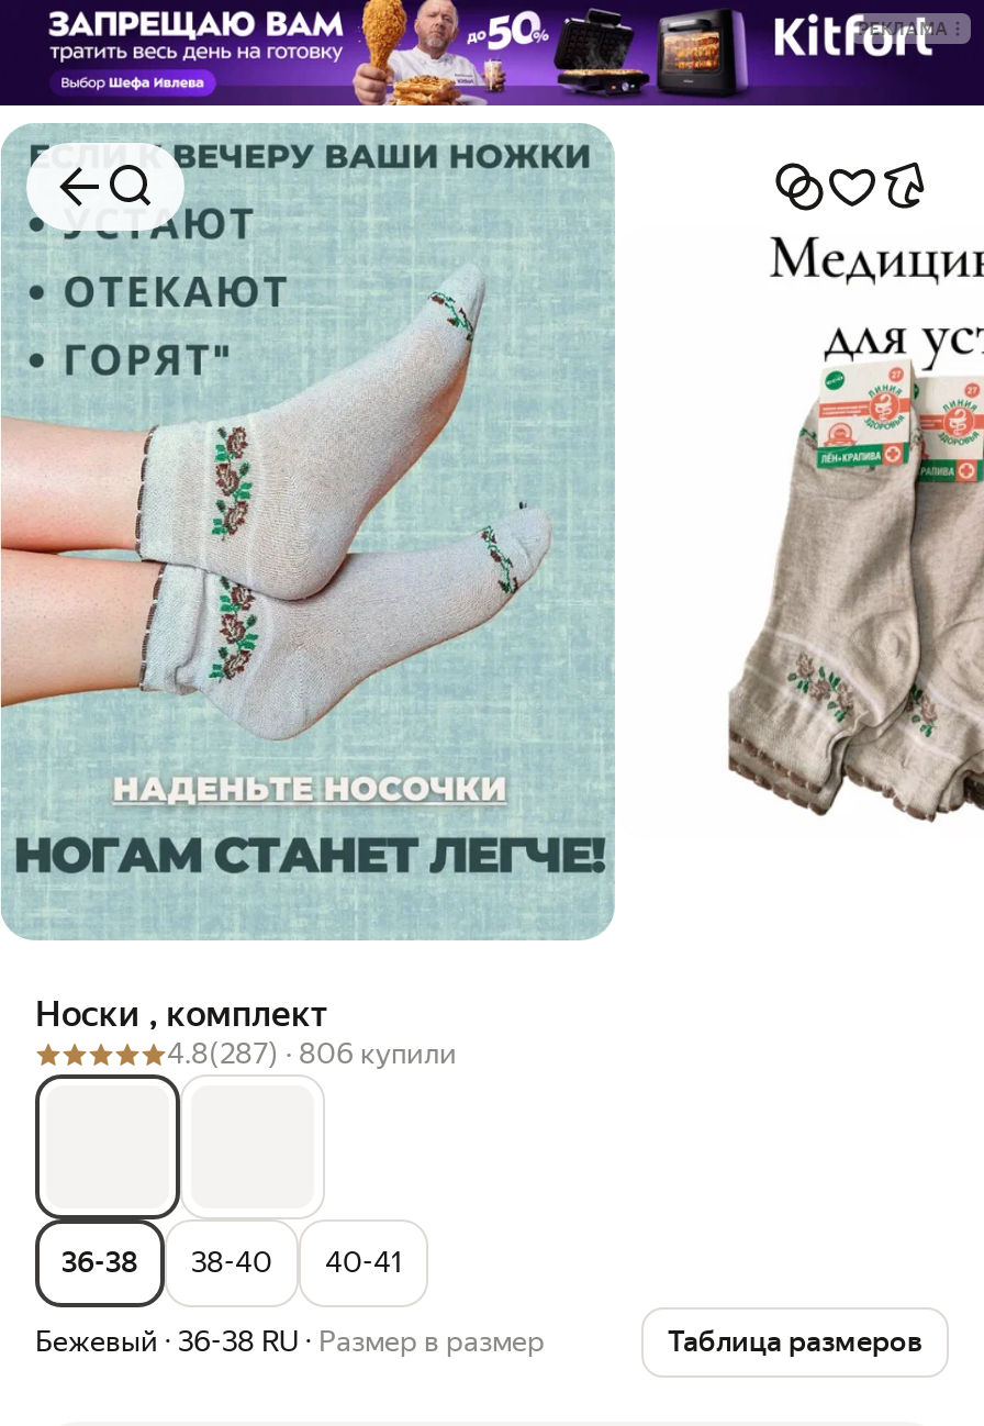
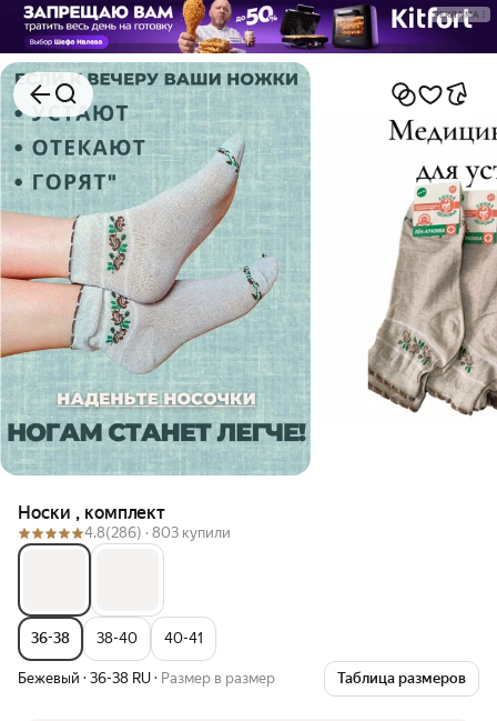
- 4.8(287) · 806 купили
+ 4.8(286) · 803 купили
